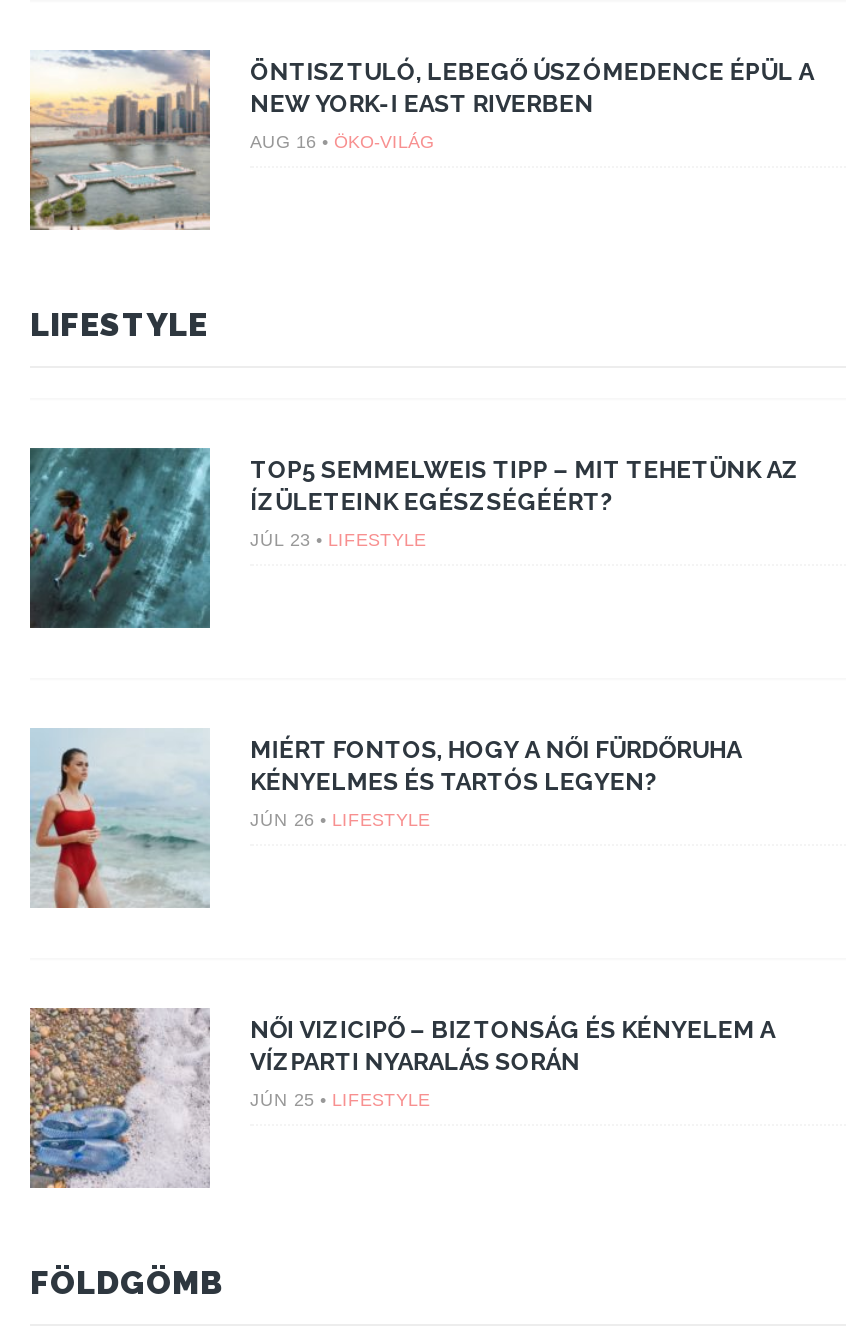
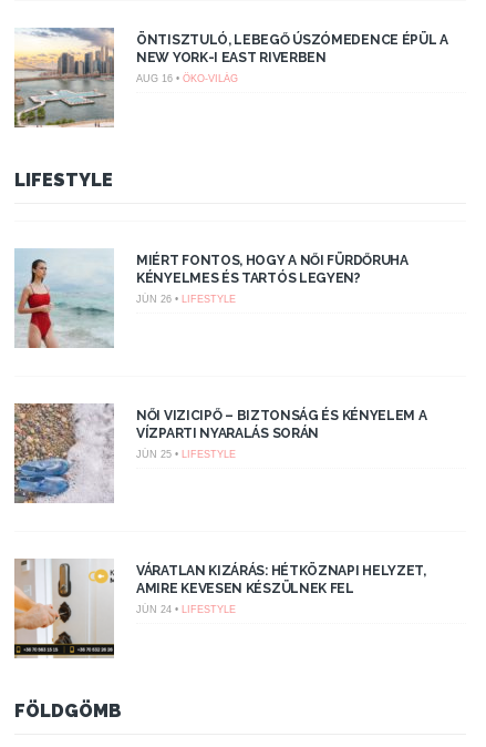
- [image]
- TOP5 SEMMELWEIS TIPP – MIT TEHETÜNK AZ
- ÍZÜLETEINK EGÉSZSÉGÉÉRT?
- JÚL 23 • LIFESTYLE

moved up: [image] | MIÉRT FONTOS, HOGY A NŐI FÜRDŐRUHA | KÉNYELMES ÉS TARTÓS LEGYEN? | JÚN 26 • LIFESTYLE | NŐI VIZICIPŐ – BIZTONSÁG ÉS KÉNYELEM A | VÍZPARTI NYARALÁS SORÁN | JÚN 25 • LIFESTYLE

+ [image]
+ VÁRATLAN KIZÁRÁS: HÉTKÖZNAPI HELYZET,
+ AMIRE KEVESEN KÉSZÜLNEK FEL
+ JÚN 24 • LIFESTYLE
